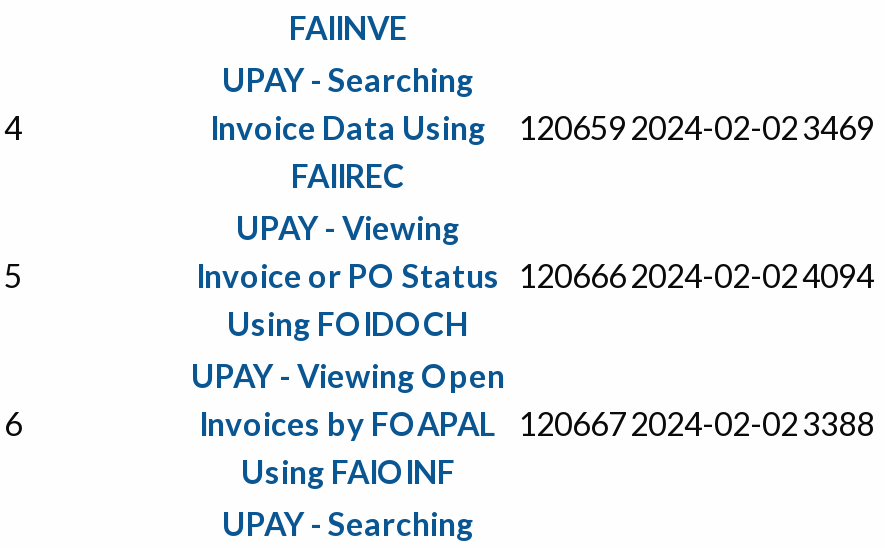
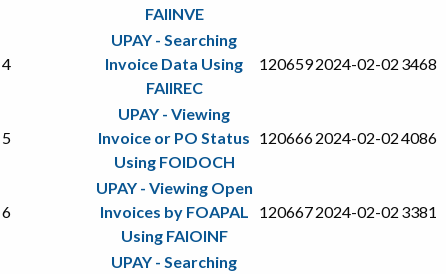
- Invoice Data Using 120659 2024-02-02 3469
+ Invoice Data Using 120659 2024-02-02 3468

- Invoice or PO Status 120666 2024-02-02 4094
+ Invoice or PO Status 120666 2024-02-02 4086

- Invoices by FOAPAL 120667 2024-02-02 3388
+ Invoices by FOAPAL 120667 2024-02-02 3381
